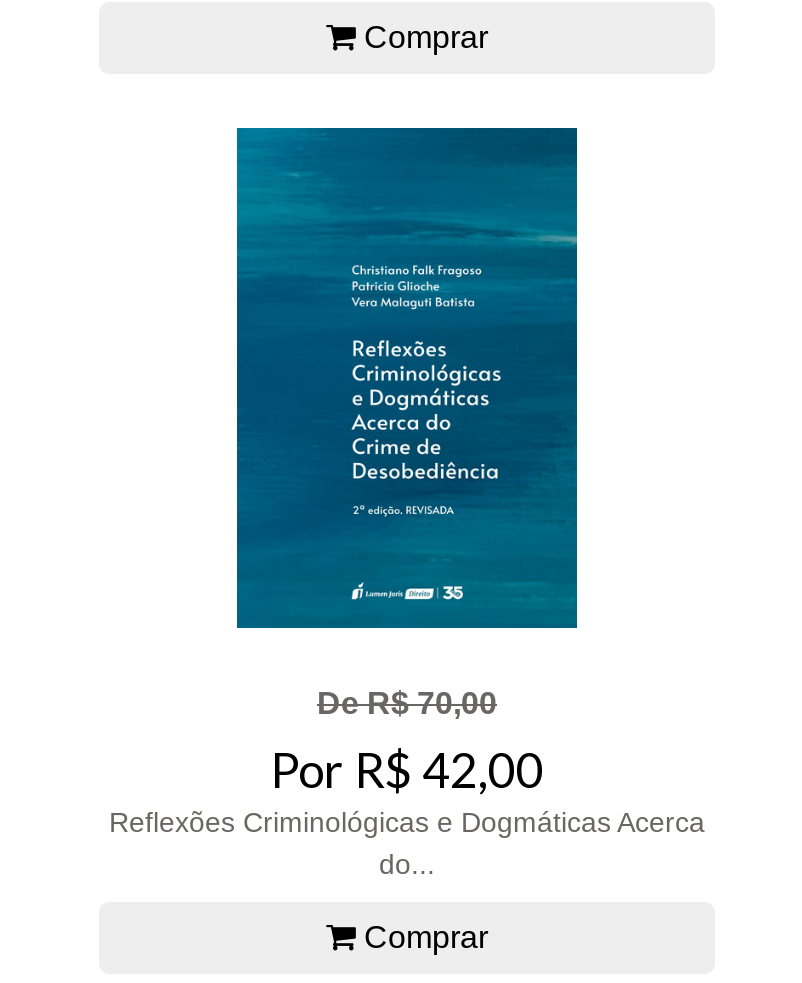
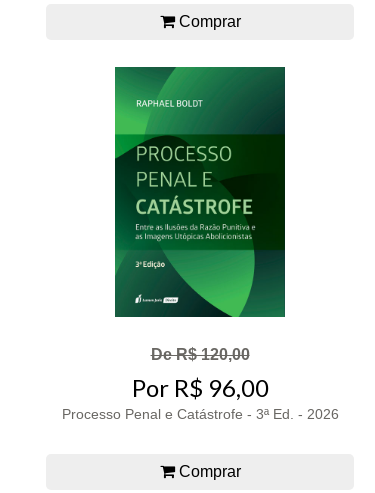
- [image]
- De R$ 70,00
- Por R$ 42,00
- Reflexões Criminológicas e Dogmáticas Acerca
- do...
+ [image]
+ De R$ 120,00
+ Por R$ 96,00
+ Processo Penal e Catástrofe - 3ª Ed. - 2026
